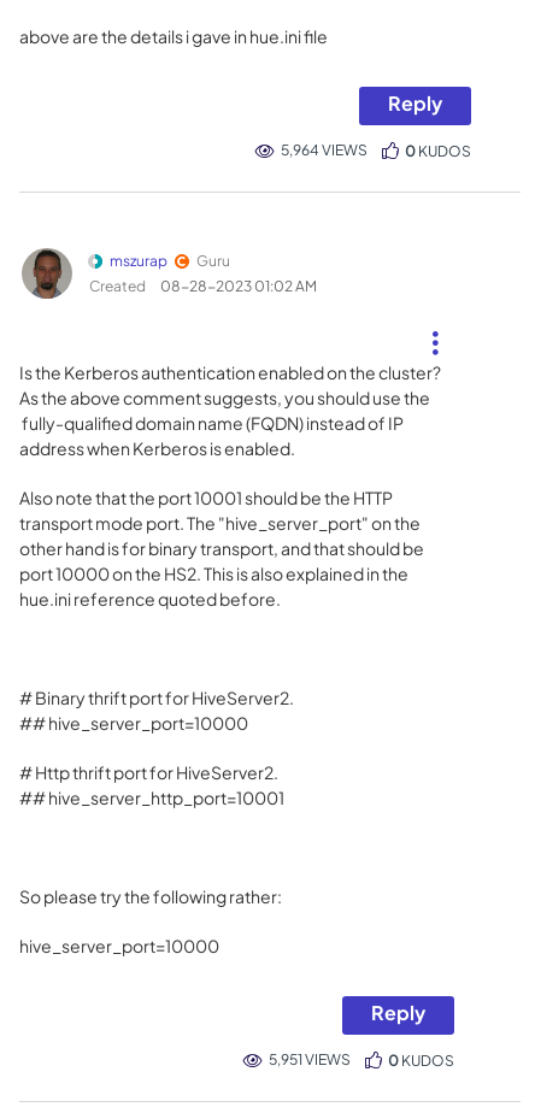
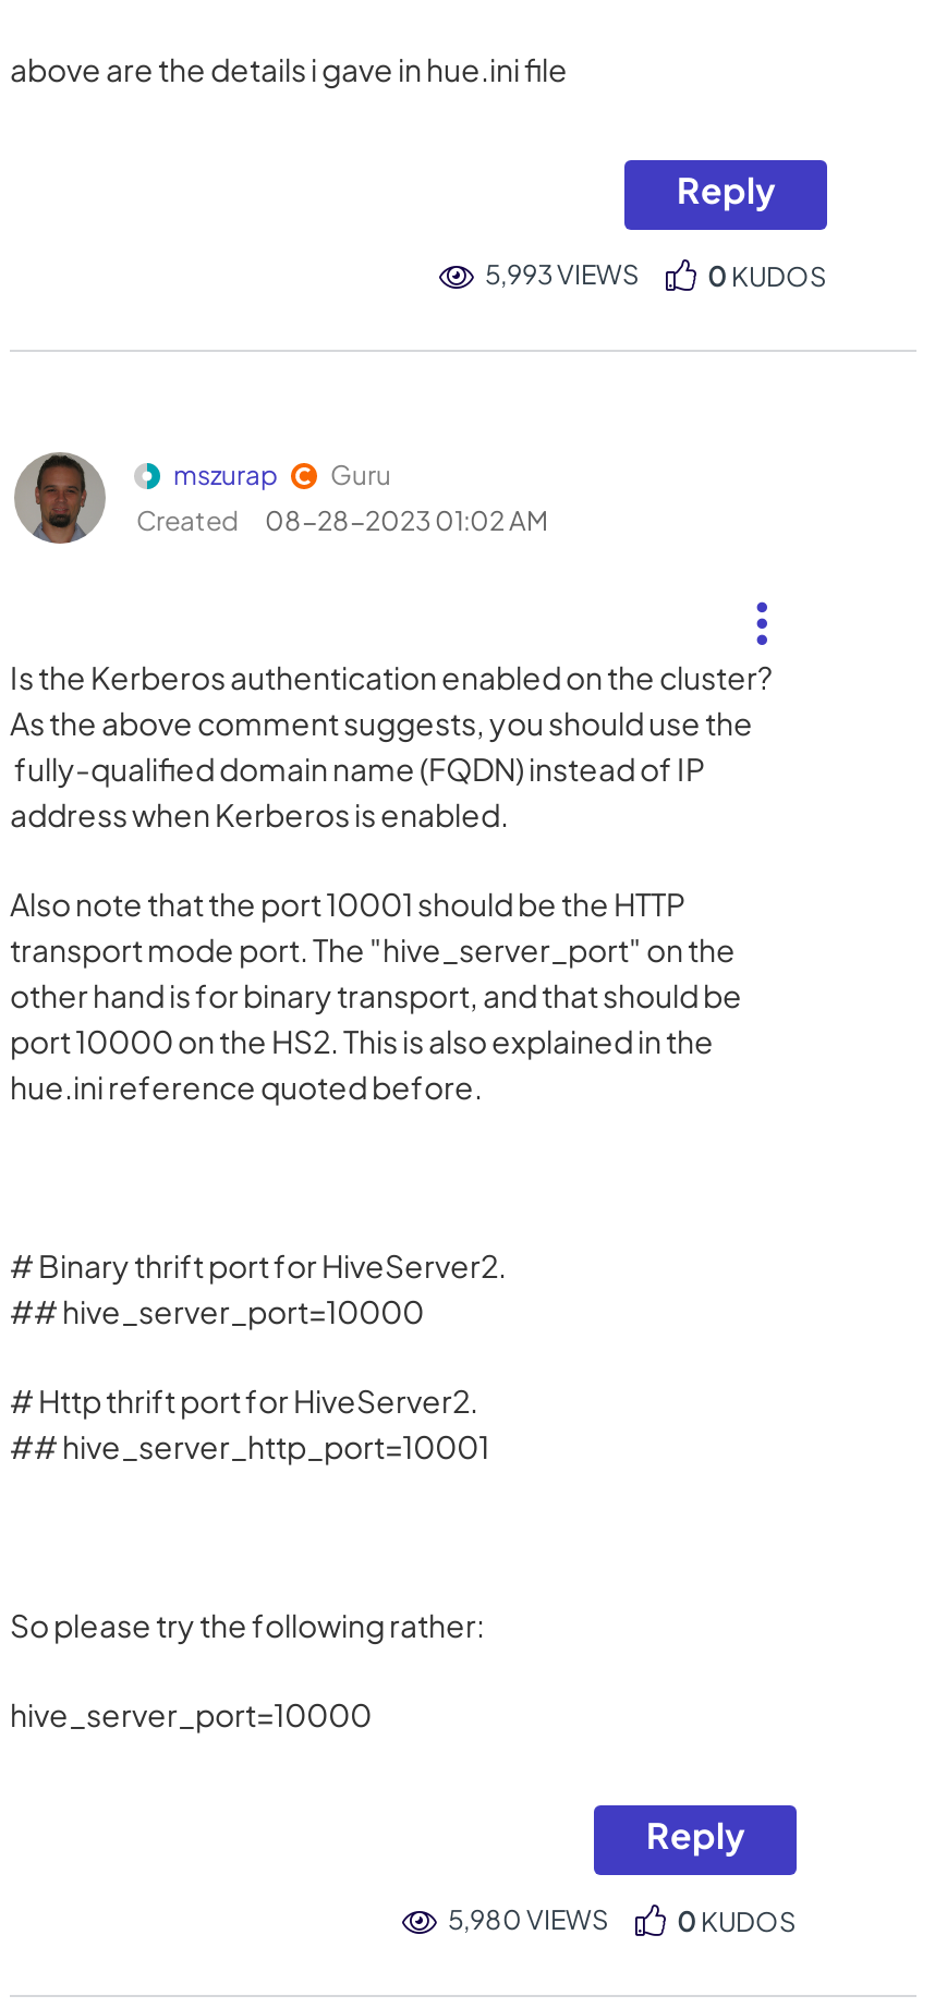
- 5,964 VIEWS
+ 5,993 VIEWS

- 5,951 VIEWS
+ 5,980 VIEWS
